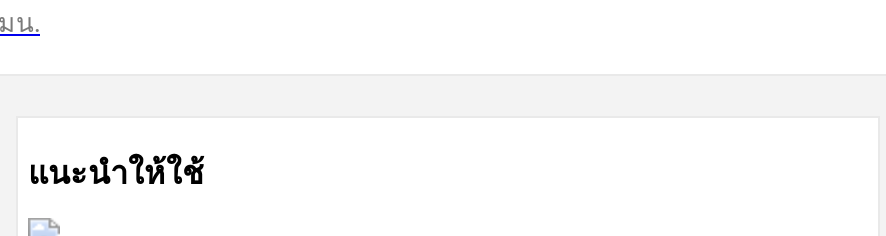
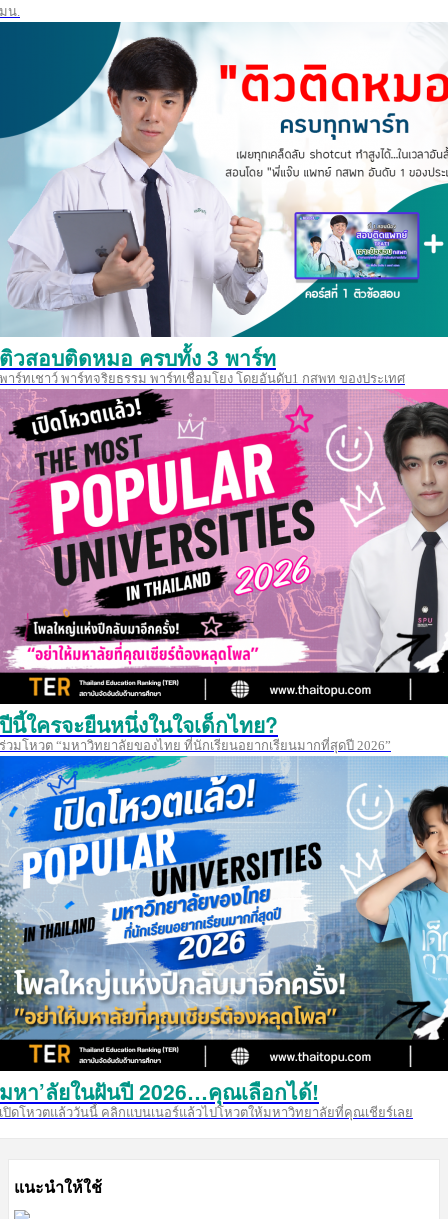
+ [image]
+ ติวสอบติดหมอ ครบทั้ง 3 พาร์ท
+ พาร์ทเชาว์ พาร์ทจริยธรรม พาร์ทเชื่อมโยง โดยอันดับ1 กสพท ของประเทศ

+ [image]
+ ปีนี้ใครจะยืนหนึ่งในใจเด็กไทย?
+ ร่วมโหวต “มหาวิทยาลัยของไทย ที่นักเรียนอยากเรียนมากที่สุดปี 2026”

+ [image]
+ มหา’ลัยในฝันปี 2026…คุณเลือกได้!
+ เปิดโหวตแล้ววันนี้ คลิกแบนเนอร์แล้วไปโหวตให้มหาวิทยาลัยที่คุณเชียร์เลย
